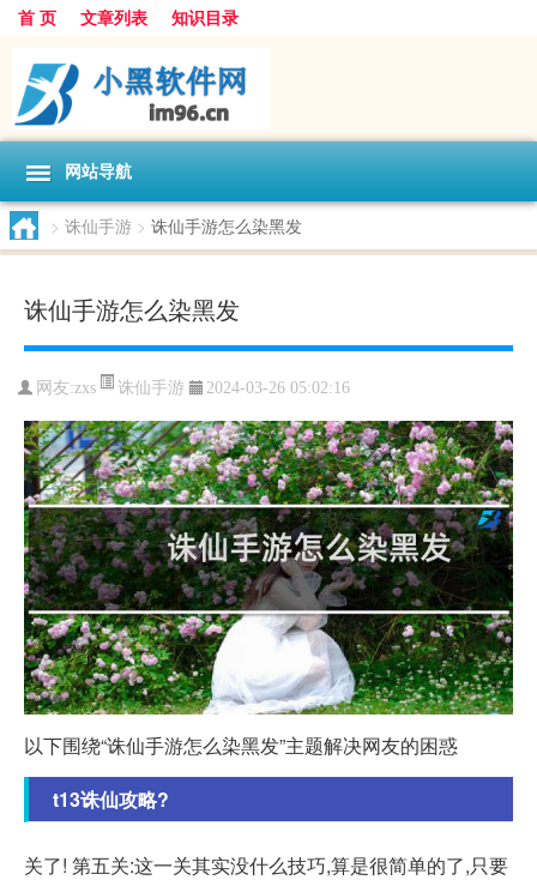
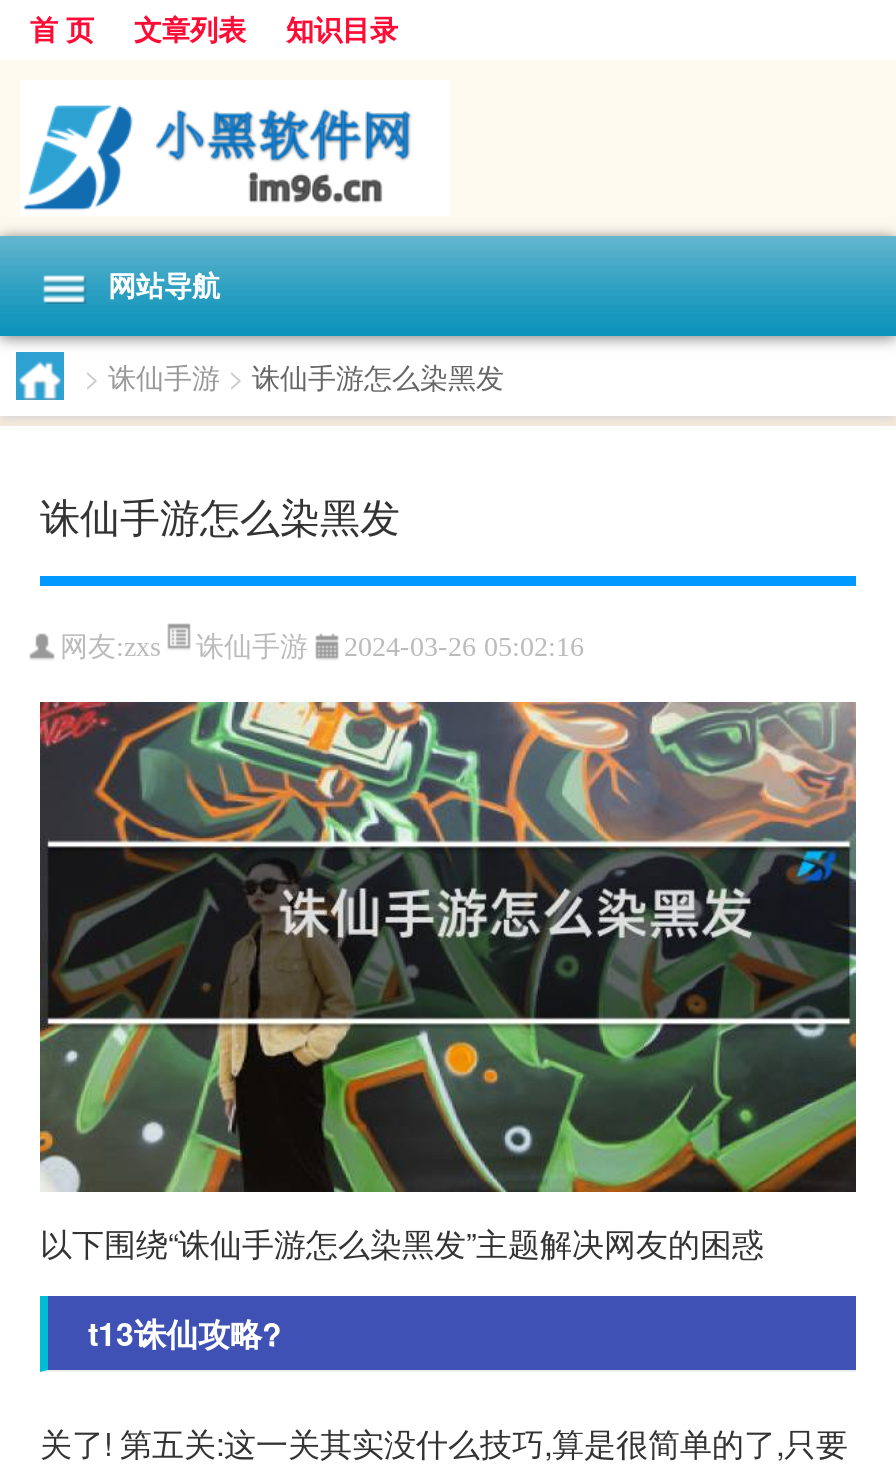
- [image]
+ [image]
